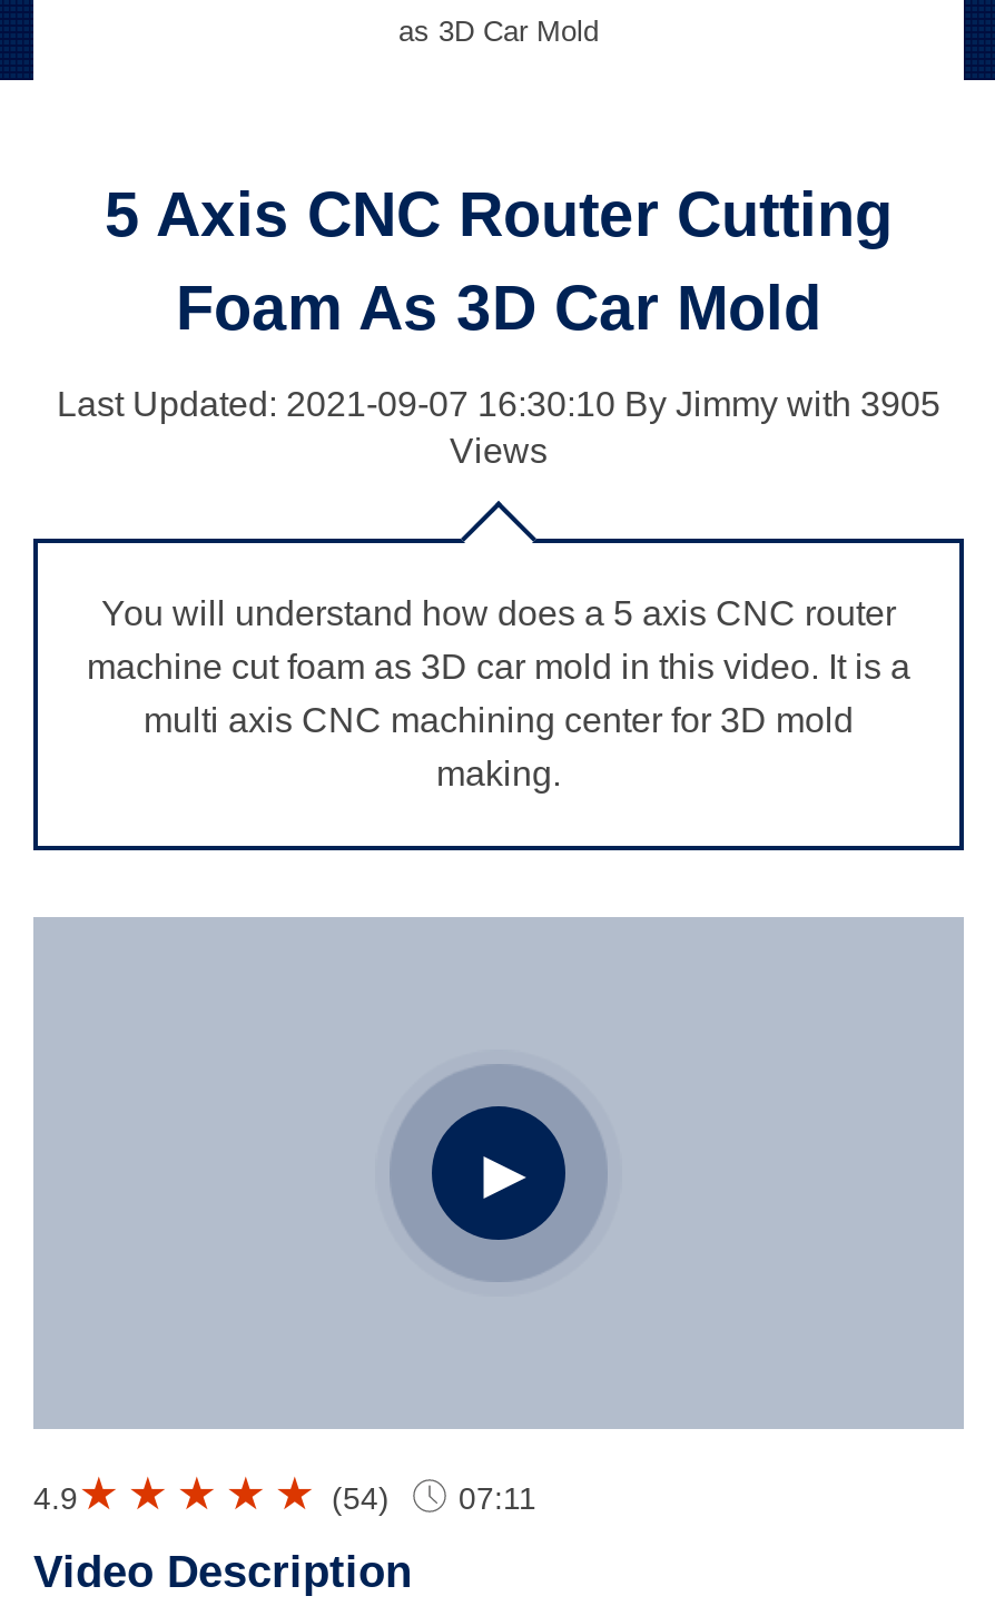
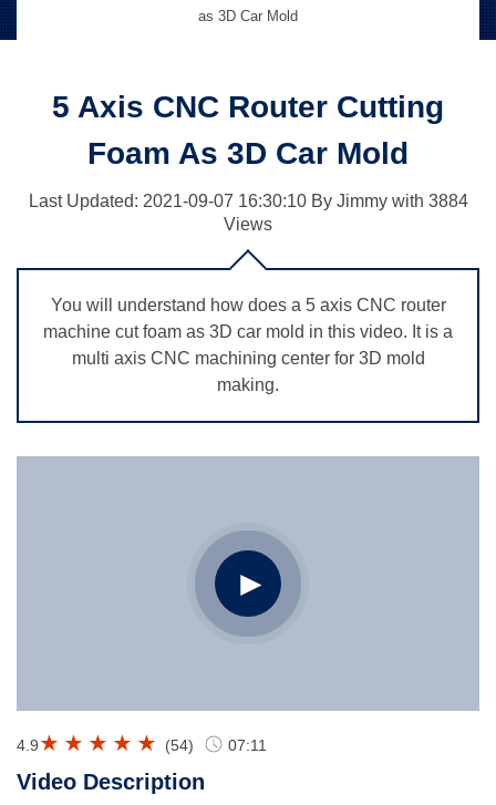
- Last Updated: 2021-09-07 16:30:10 By Jimmy with 3905
+ Last Updated: 2021-09-07 16:30:10 By Jimmy with 3884
